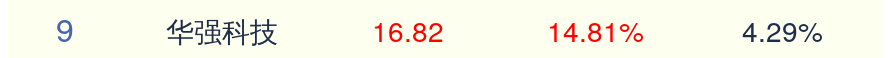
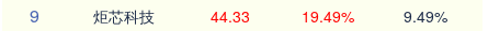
- 华强科技
+ 炬芯科技

- 16.82
+ 44.33

- 14.81%
+ 19.49%

- 4.29%
+ 9.49%
